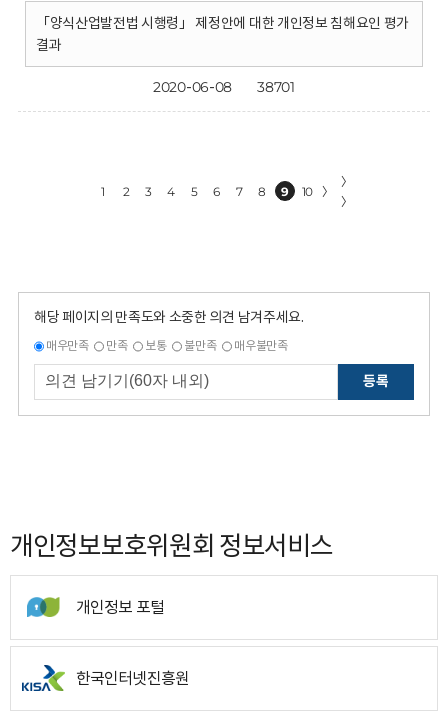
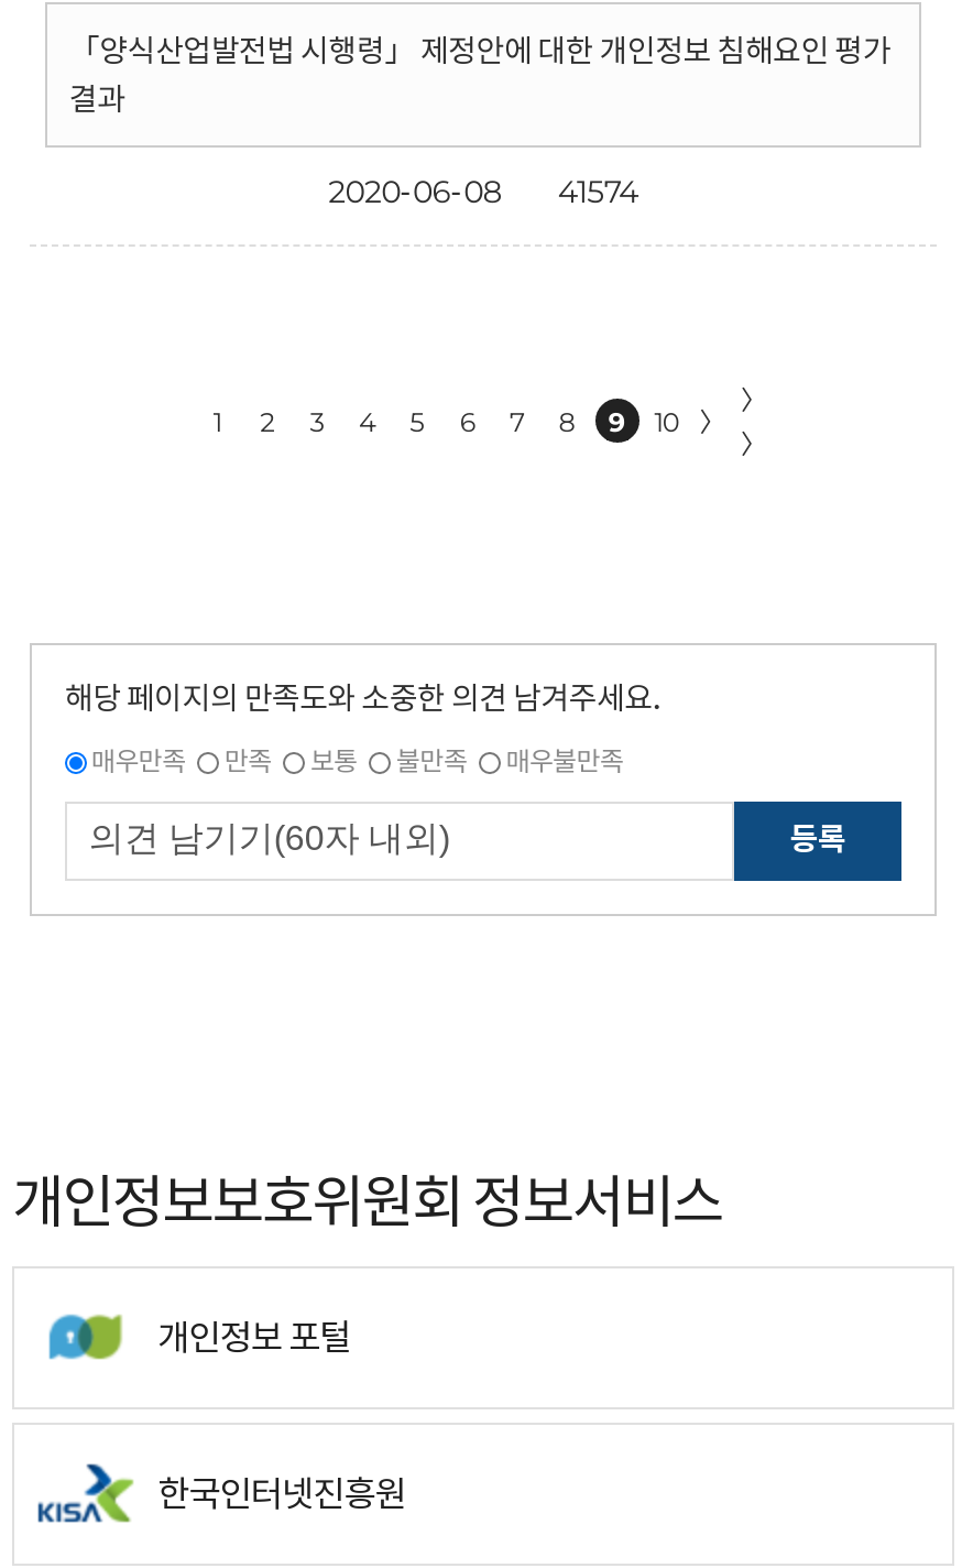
- 2020-06-08 38701
+ 2020-06-08 41574
